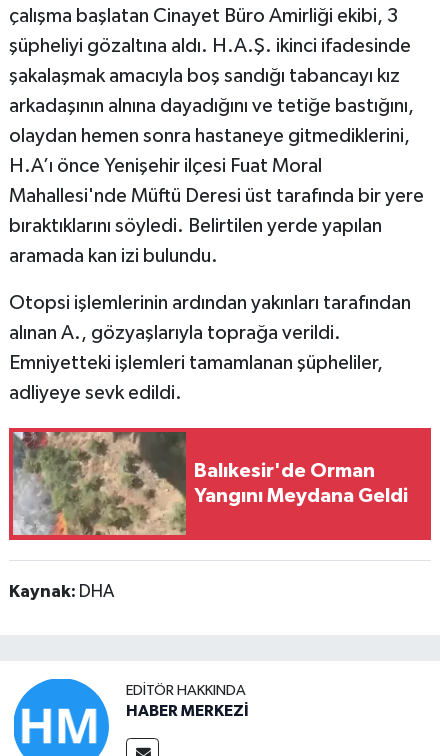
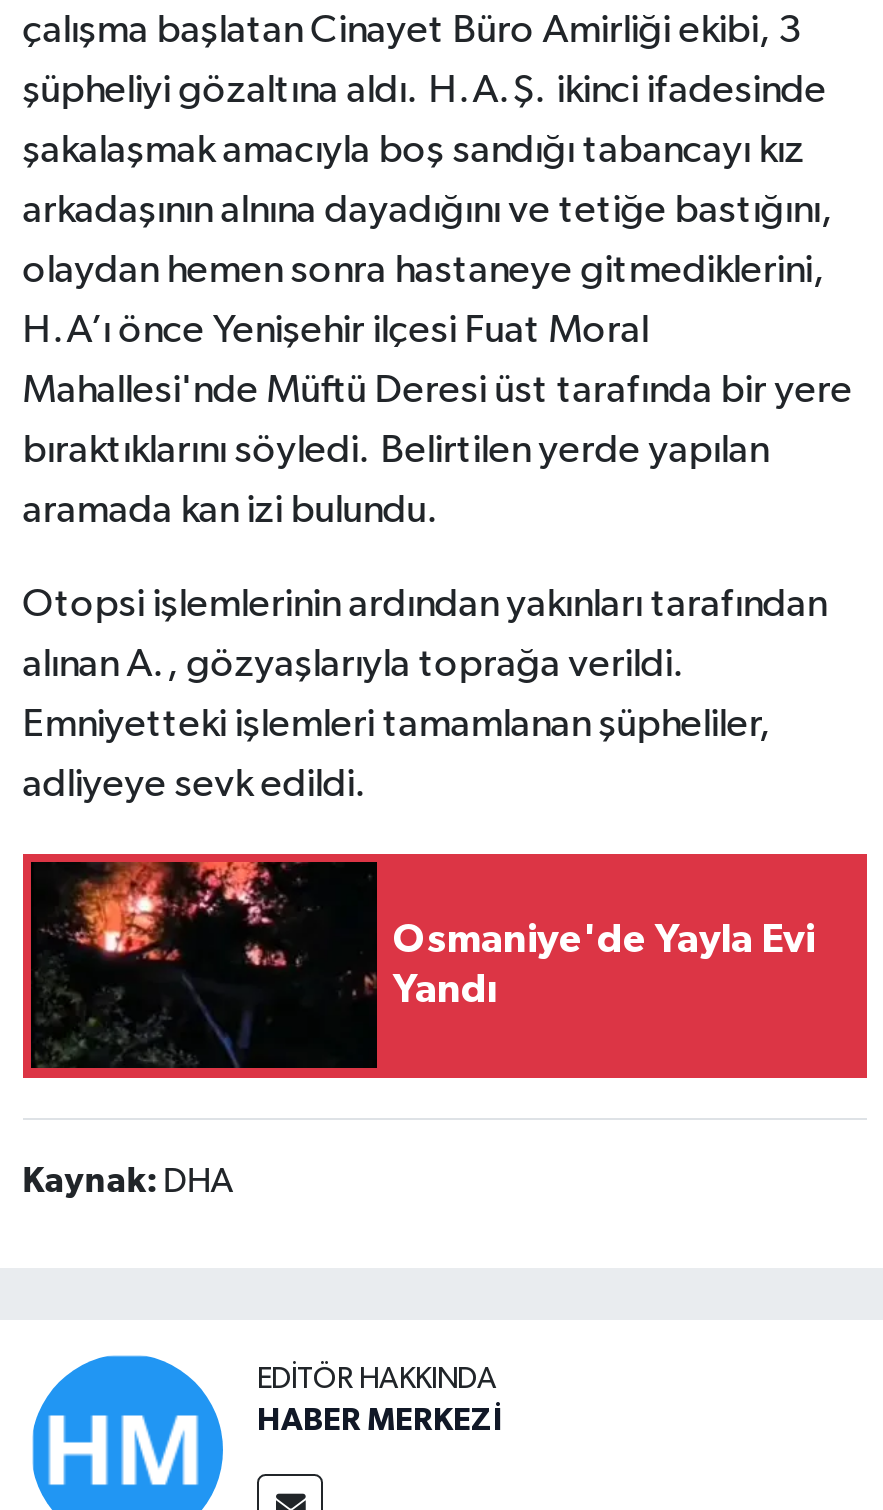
- [image]
- Balıkesir'de Orman
- Yangını Meydana Geldi
+ [image]
+ Osmaniye'de Yayla Evi
+ Yandı
